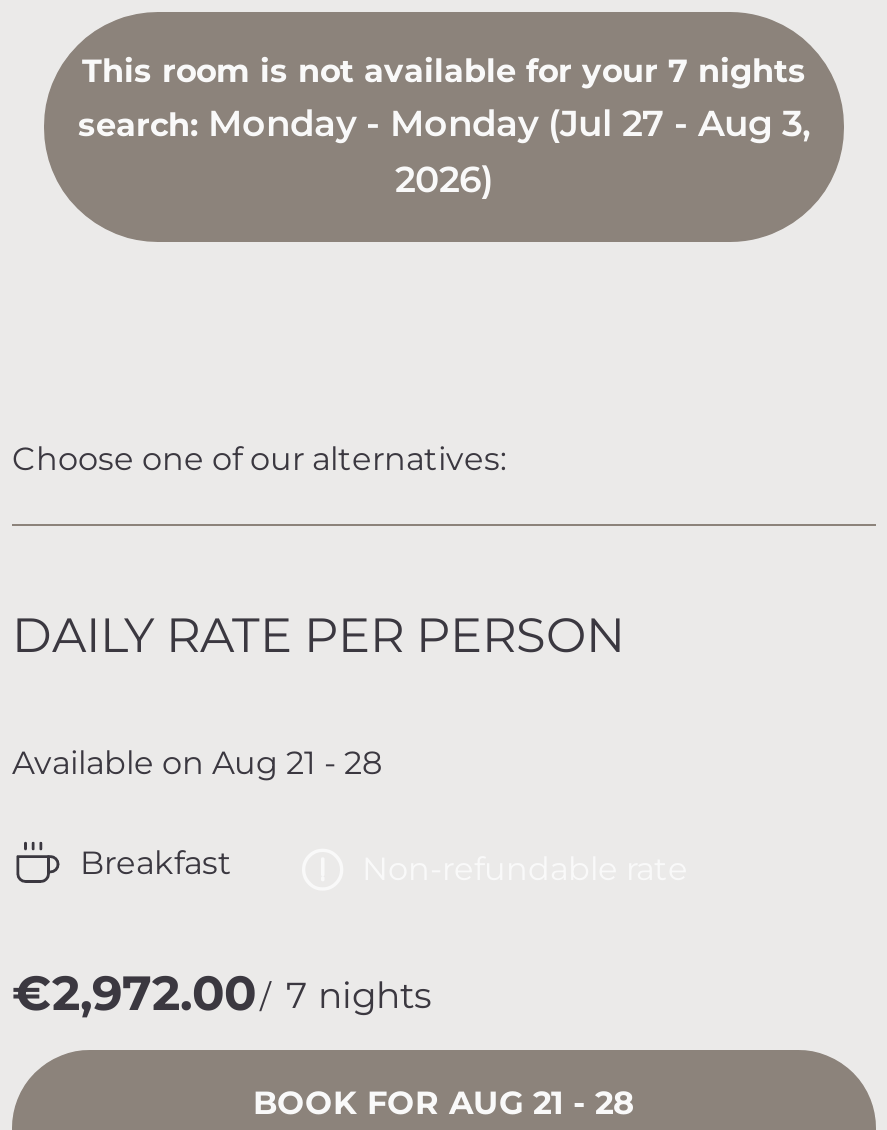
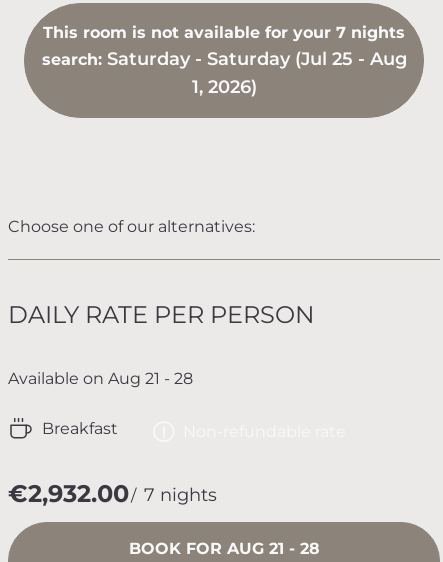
- search: Monday - Monday (Jul 27 - Aug 3,
- 2026)
+ search: Saturday - Saturday (Jul 25 - Aug
+ 1, 2026)

- €2,972.00 7 nights
+ €2,932.00 7 nights
